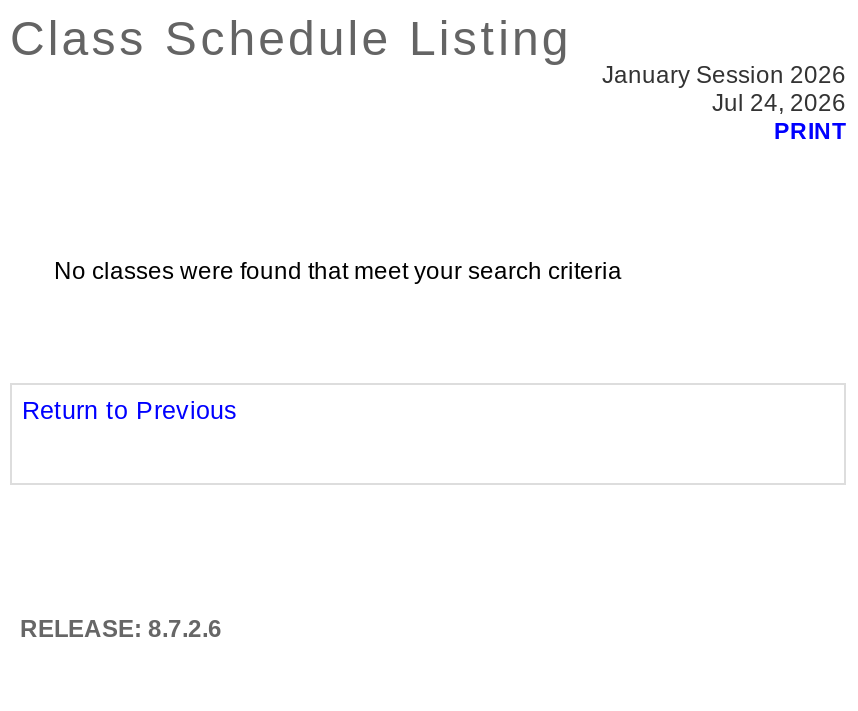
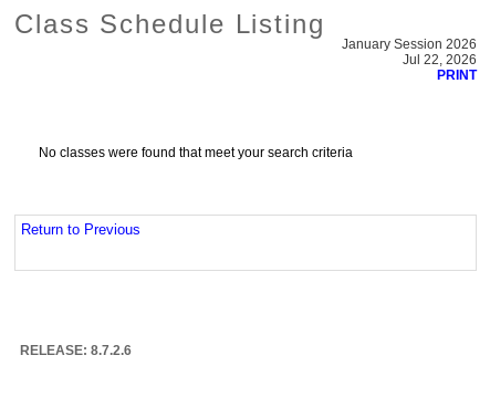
- Jul 24, 2026
+ Jul 22, 2026
